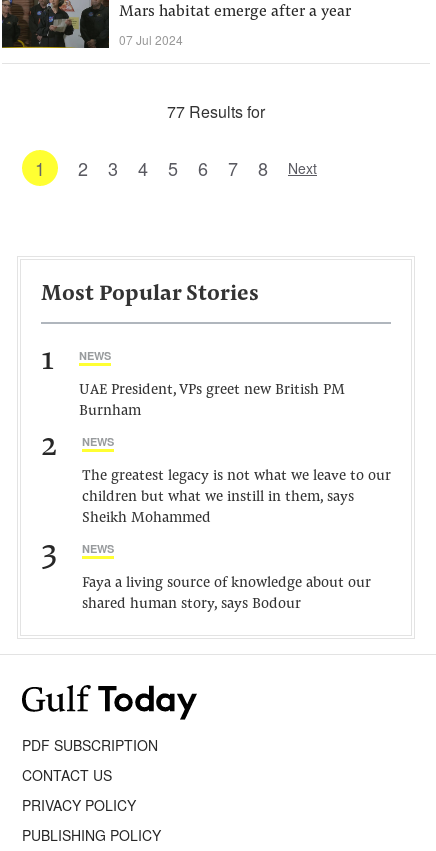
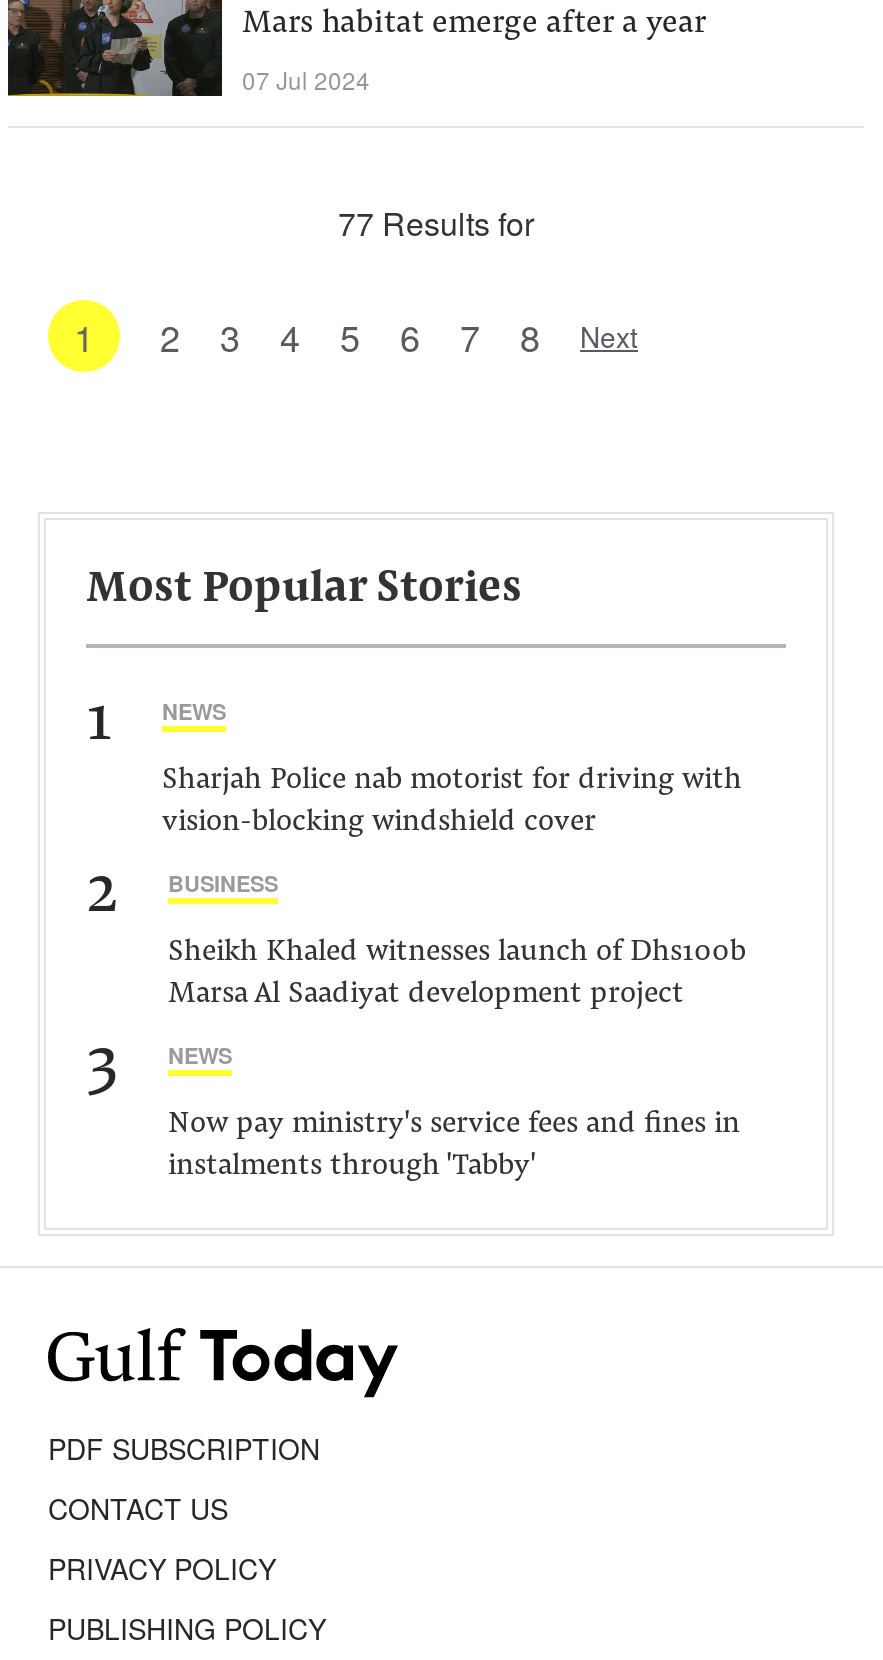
- UAE President, VPs greet new British PM
- Burnham
+ Sharjah Police nab motorist for driving with
+ vision-blocking windshield cover

- NEWS
+ BUSINESS

- The greatest legacy is not what we leave to our
- children but what we instill in them, says
- Sheikh Mohammed
+ Sheikh Khaled witnesses launch of Dhs100b
+ Marsa Al Saadiyat development project

- Faya a living source of knowledge about our
- shared human story, says Bodour
+ Now pay ministry's service fees and fines in
+ instalments through 'Tabby'
